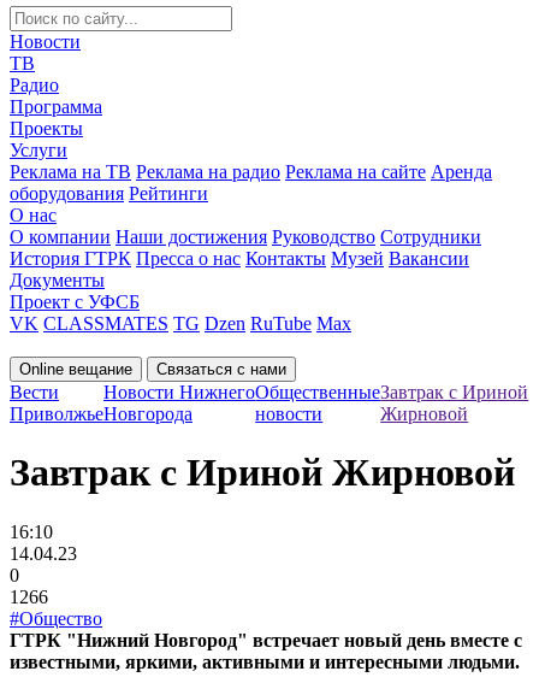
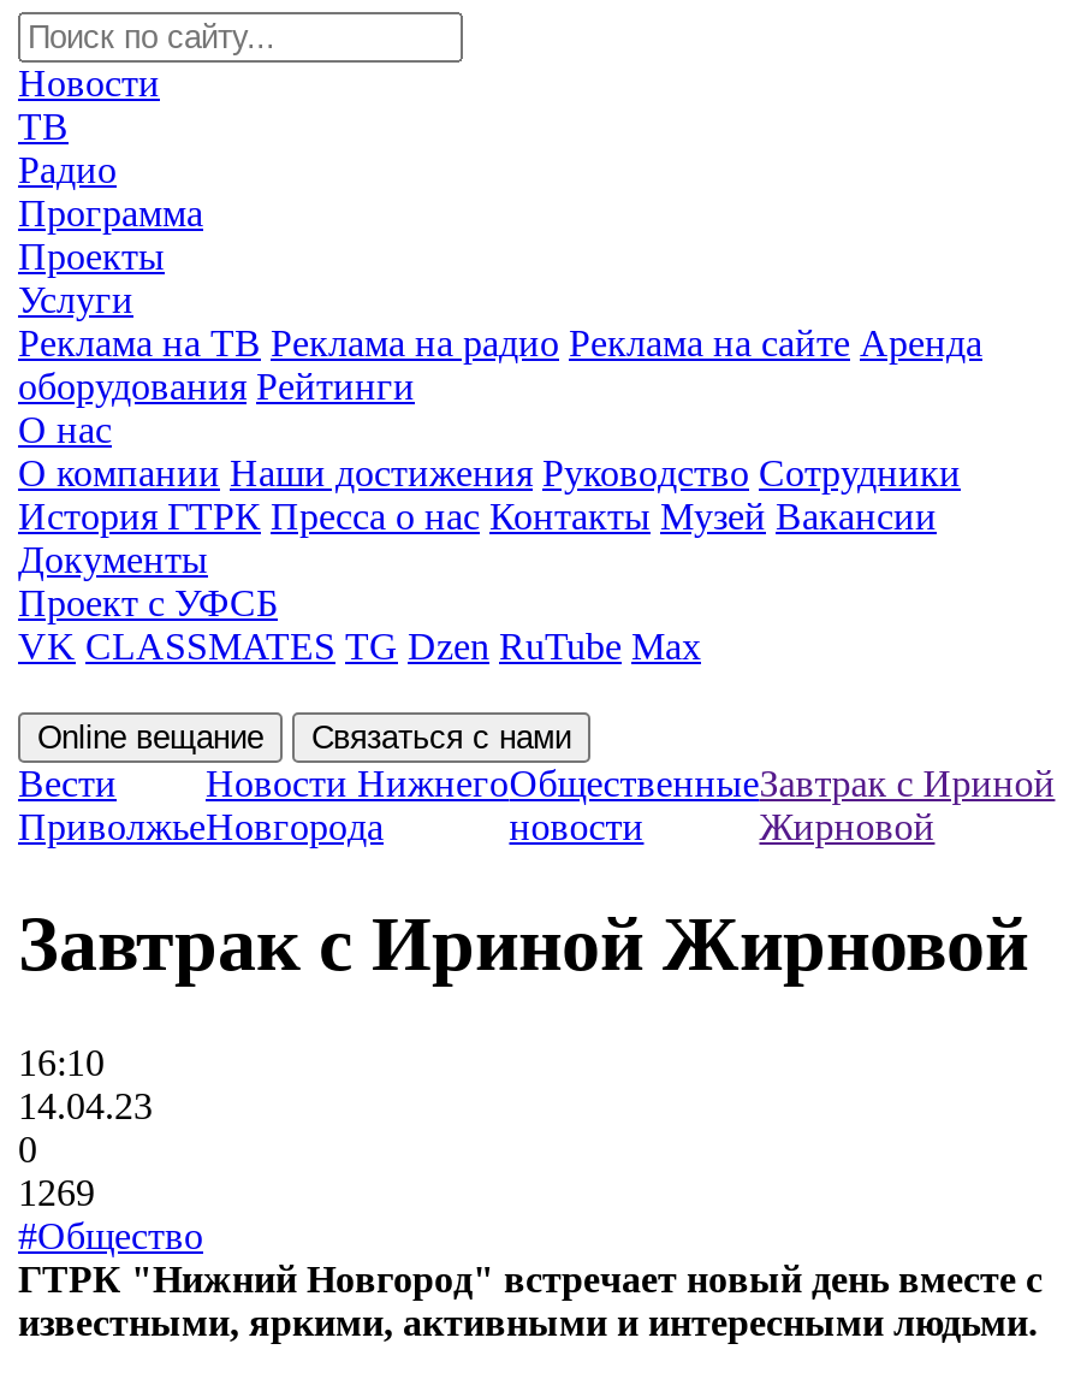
- 1266
+ 1269
